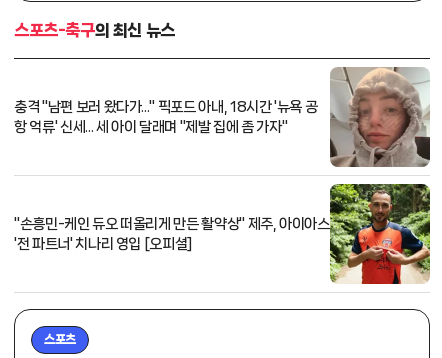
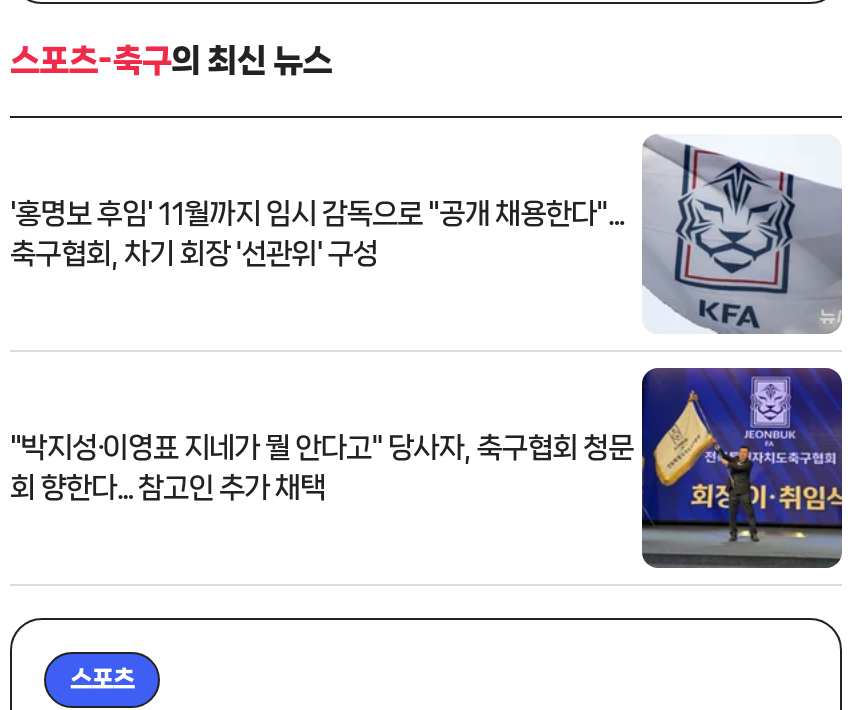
- [image]
- 충격 "남편 보러 왔다가..." 픽포드 아내, 18시간 '뉴욕 공
- 항 억류' 신세... 세 아이 달래며 "제발 집에 좀 가자"
+ [image]
+ '홍명보 후임' 11월까지 임시 감독으로 "공개 채용한다"...
+ 축구협회, 차기 회장 '선관위' 구성

- [image]
- "손흥민-케인 듀오 떠올리게 만든 활약상" 제주, 아이아스
- '전 파트너' 치나리 영입 [오피셜]
+ [image]
+ "박지성·이영표 지네가 뭘 안다고" 당사자, 축구협회 청문
+ 회 향한다... 참고인 추가 채택
